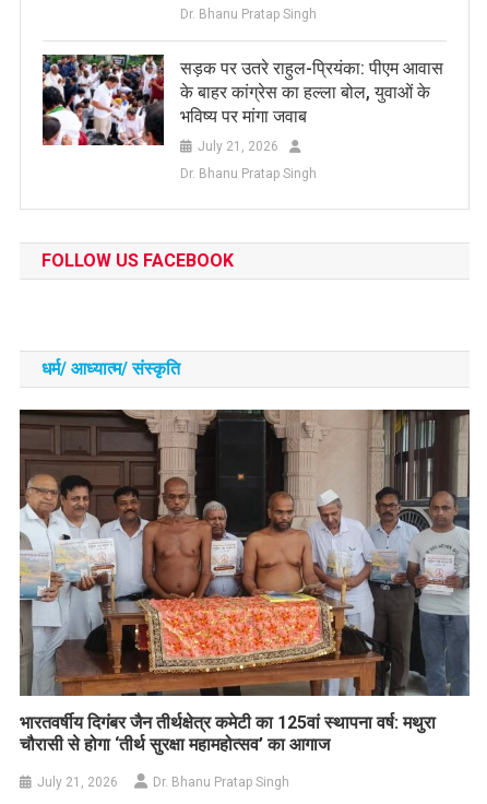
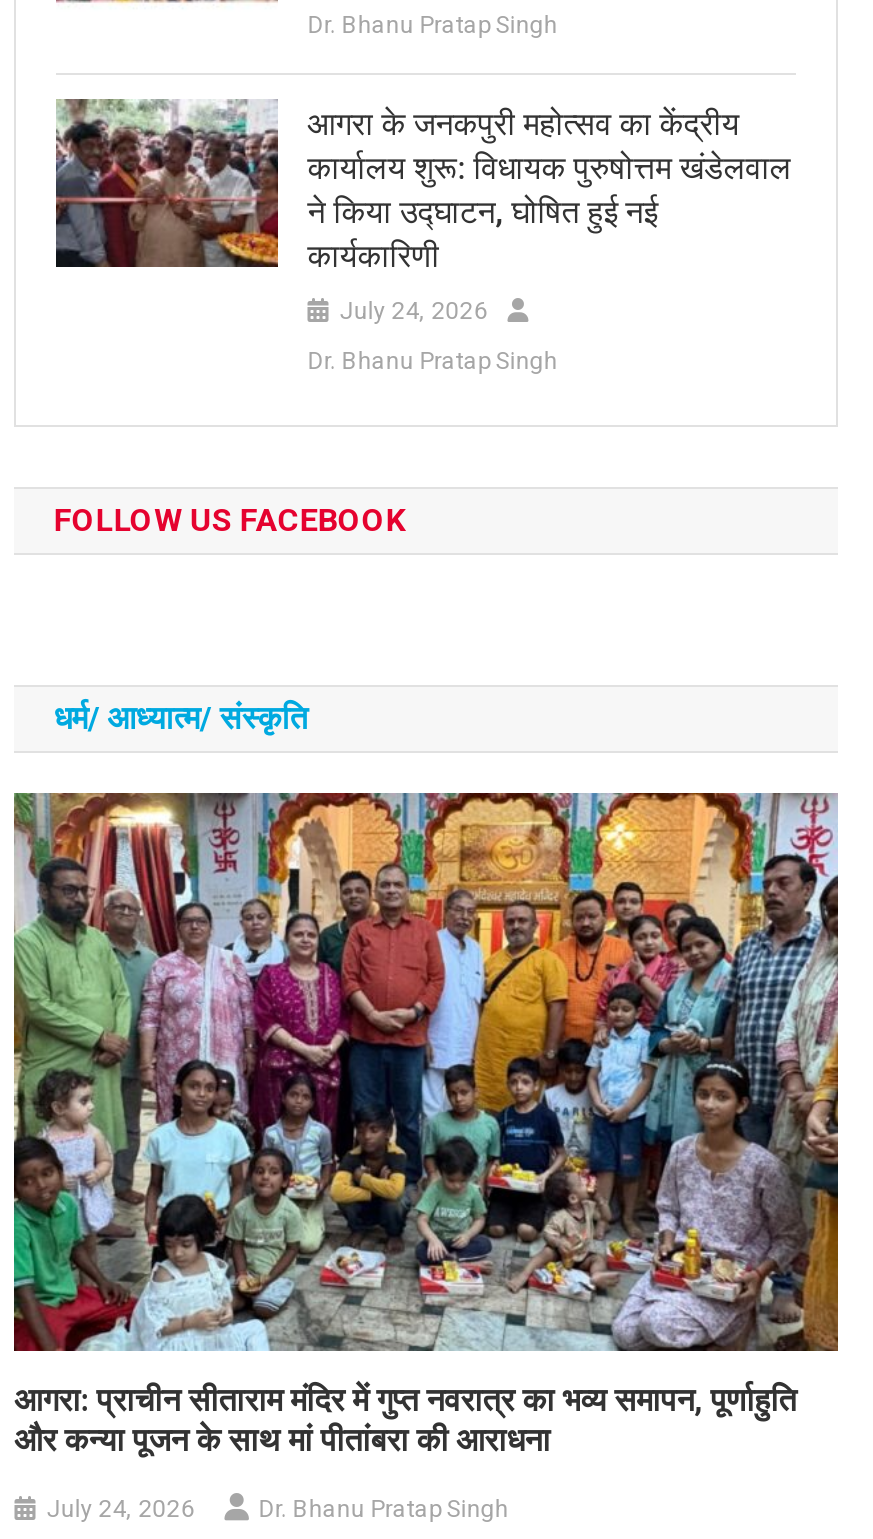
- [image]
- सड़क पर उतरे राहुल-प्रियंका: पीएम आवास
- के बाहर कांग्रेस का हल्ला बोल, युवाओं के
- भविष्य पर मांगा जवाब
+ [image]
+ आगरा के जनकपुरी महोत्सव का केंद्रीय
+ कार्यालय शुरू: विधायक पुरुषोत्तम खंडेलवाल
+ ने किया उद्घाटन, घोषित हुई नई
+ कार्यकारिणी

- July 21, 2026
+ July 24, 2026

- [image]
- भारतवर्षीय दिगंबर जैन तीर्थक्षेत्र कमेटी का 125वां स्थापना वर्ष: मथुरा
- चौरासी से होगा ‘तीर्थ सुरक्षा महामहोत्सव’ का आगाज
+ [image]
+ आगरा: प्राचीन सीताराम मंदिर में गुप्त नवरात्र का भव्य समापन, पूर्णाहुति
+ और कन्या पूजन के साथ मां पीतांबरा की आराधना

- July 21, 2026
+ July 24, 2026
